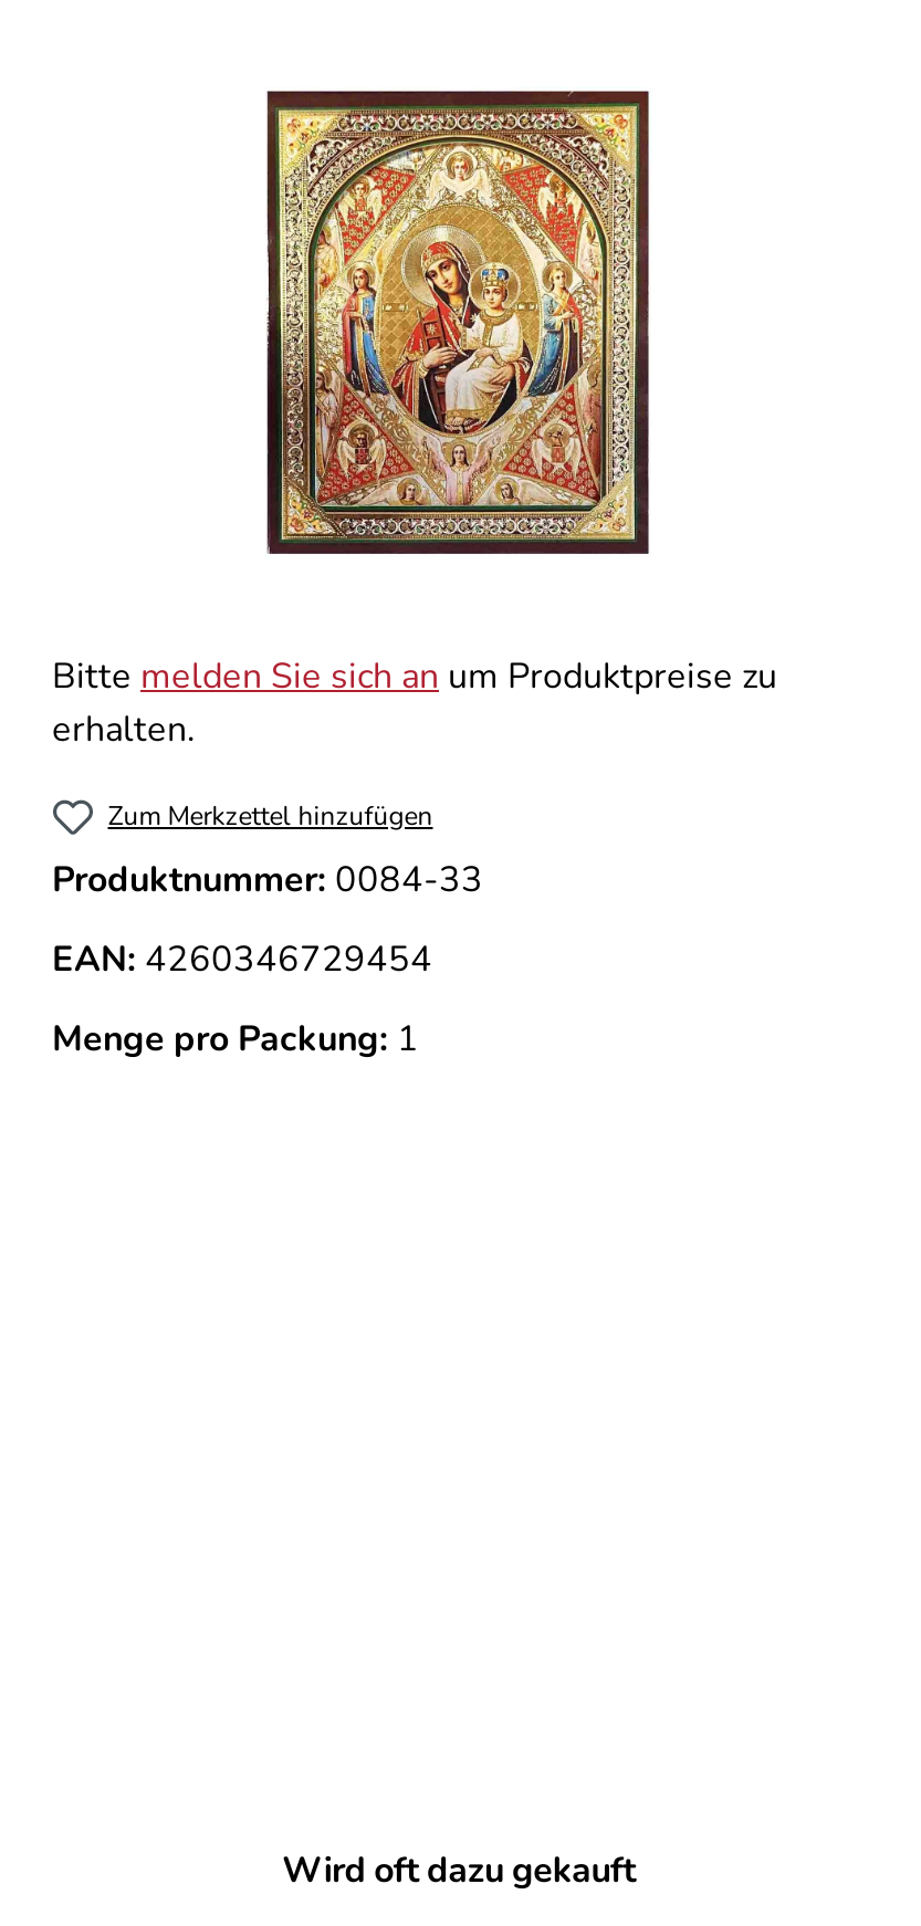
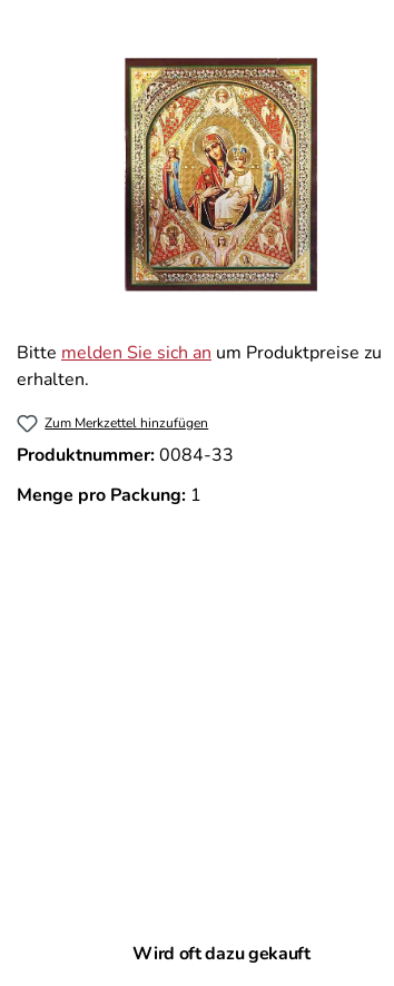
- EAN: 4260346729454

moved up: Menge pro Packung: 1
